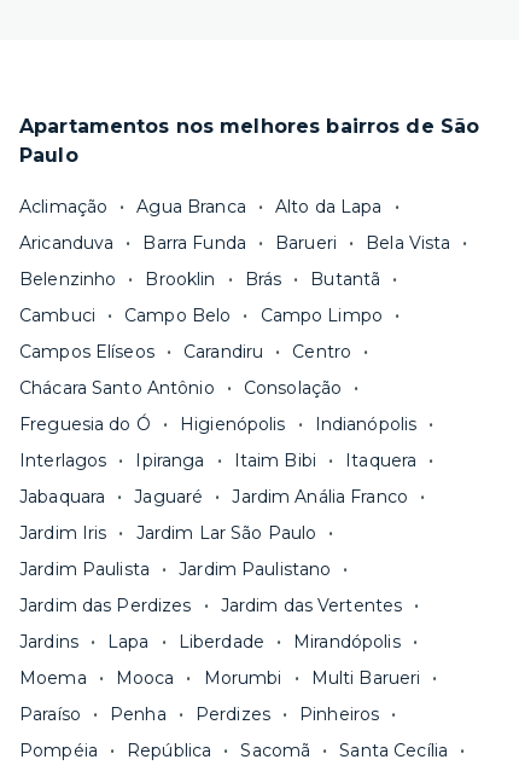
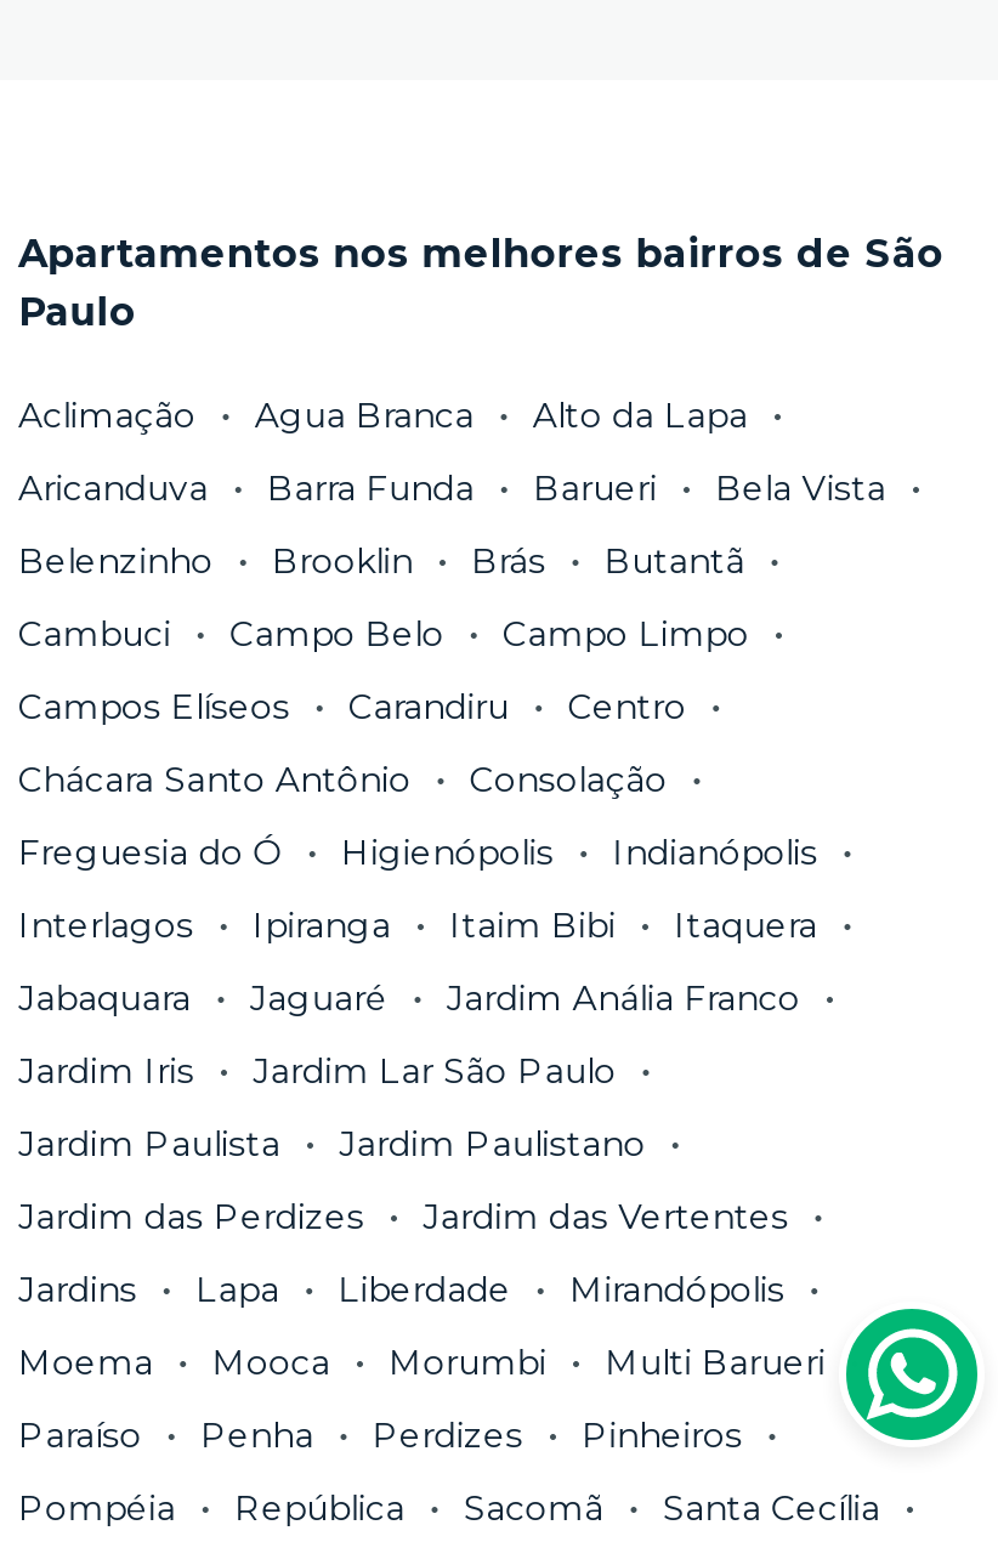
+ [image]
